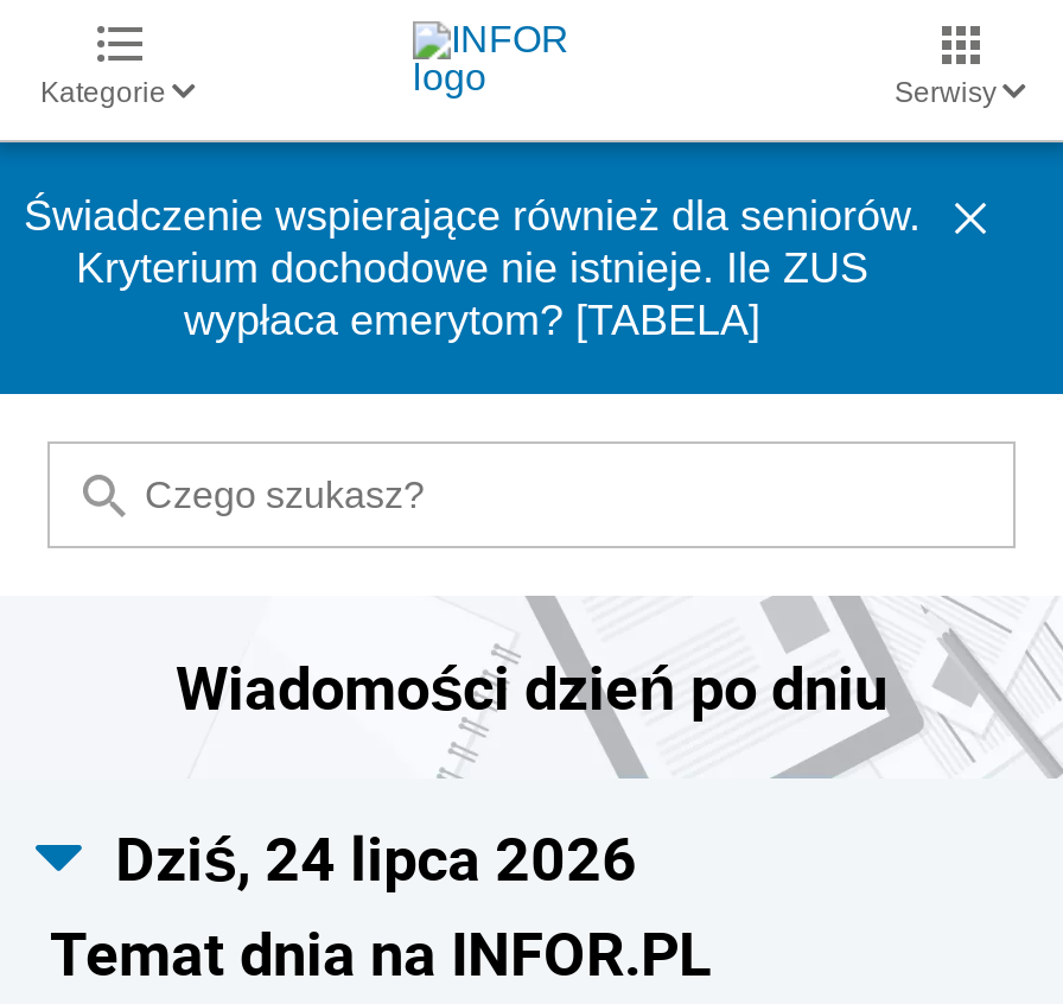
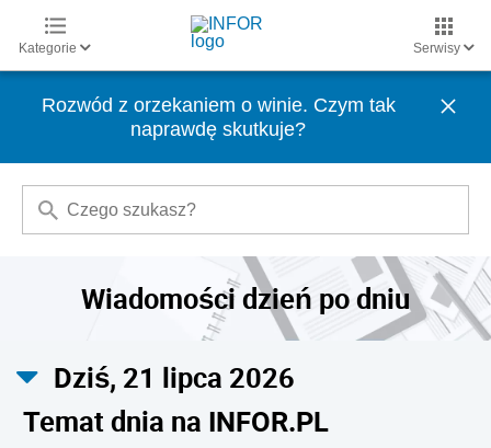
- Świadczenie wspierające również dla seniorów.
- Kryterium dochodowe nie istnieje. Ile ZUS
- wypłaca emerytom? [TABELA]
+ Rozwód z orzekaniem o winie. Czym tak
+ naprawdę skutkuje?

- Dziś, 24 lipca 2026
+ Dziś, 21 lipca 2026
